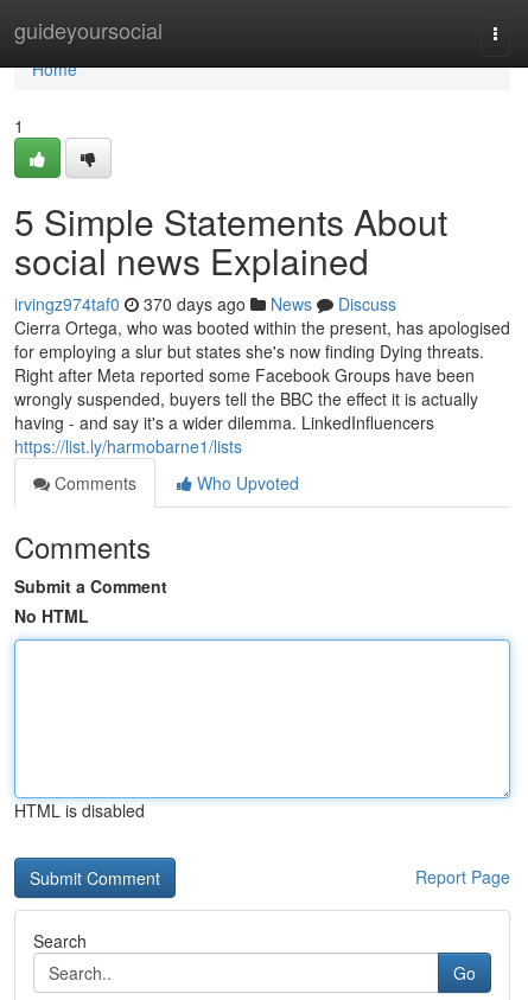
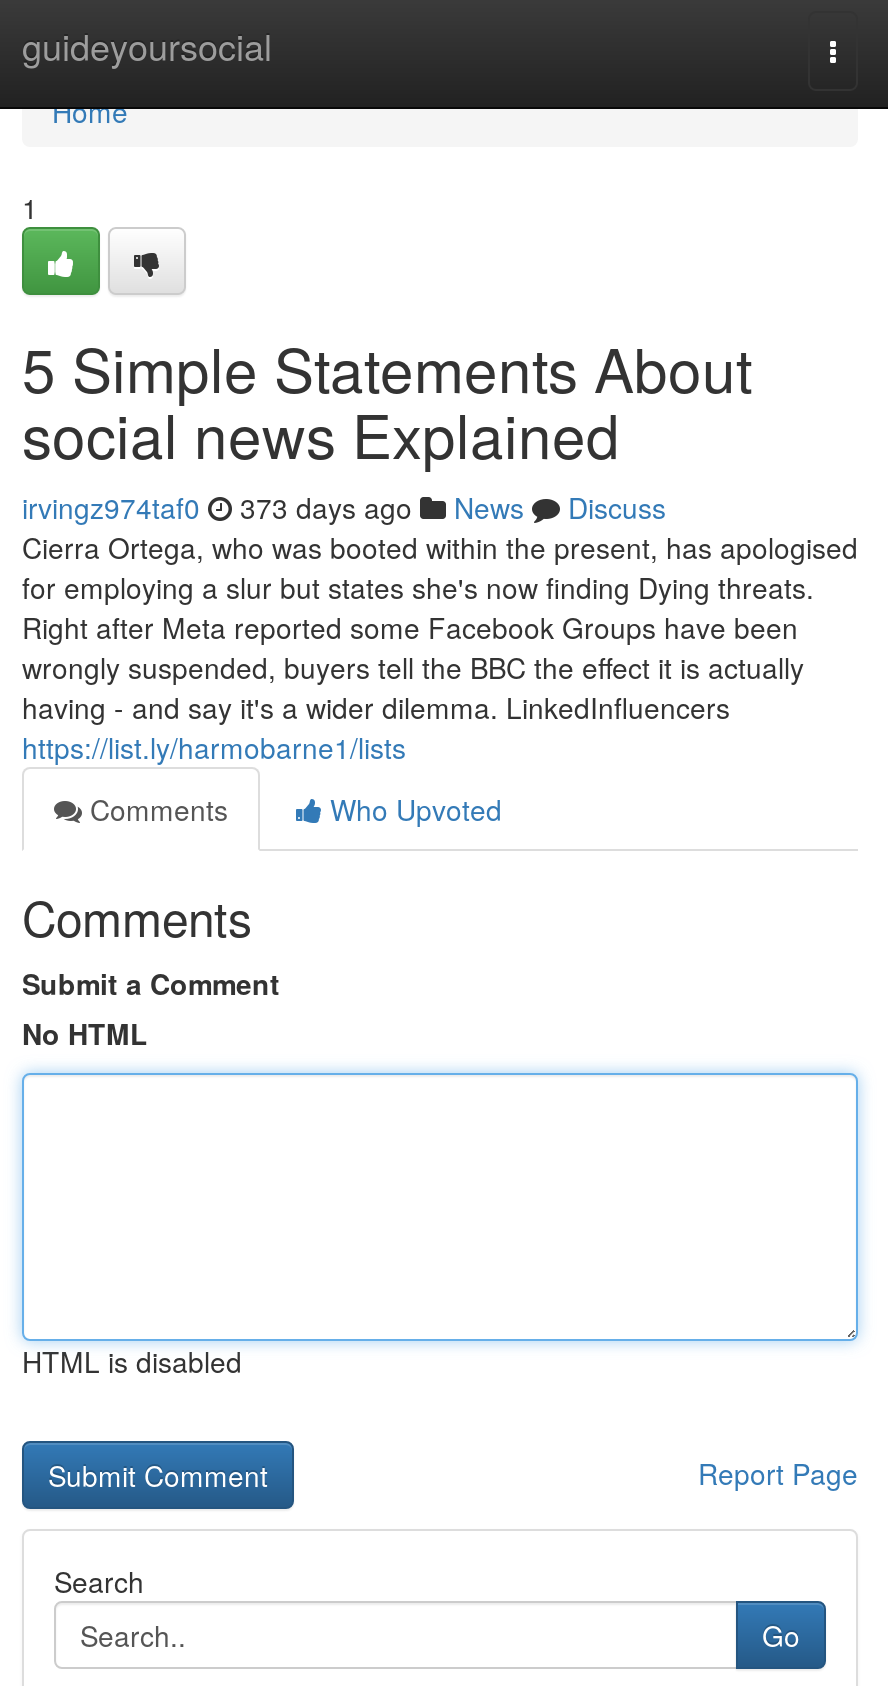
- irvingz974taf0 370 days ago News Discuss
+ irvingz974taf0 373 days ago News Discuss
